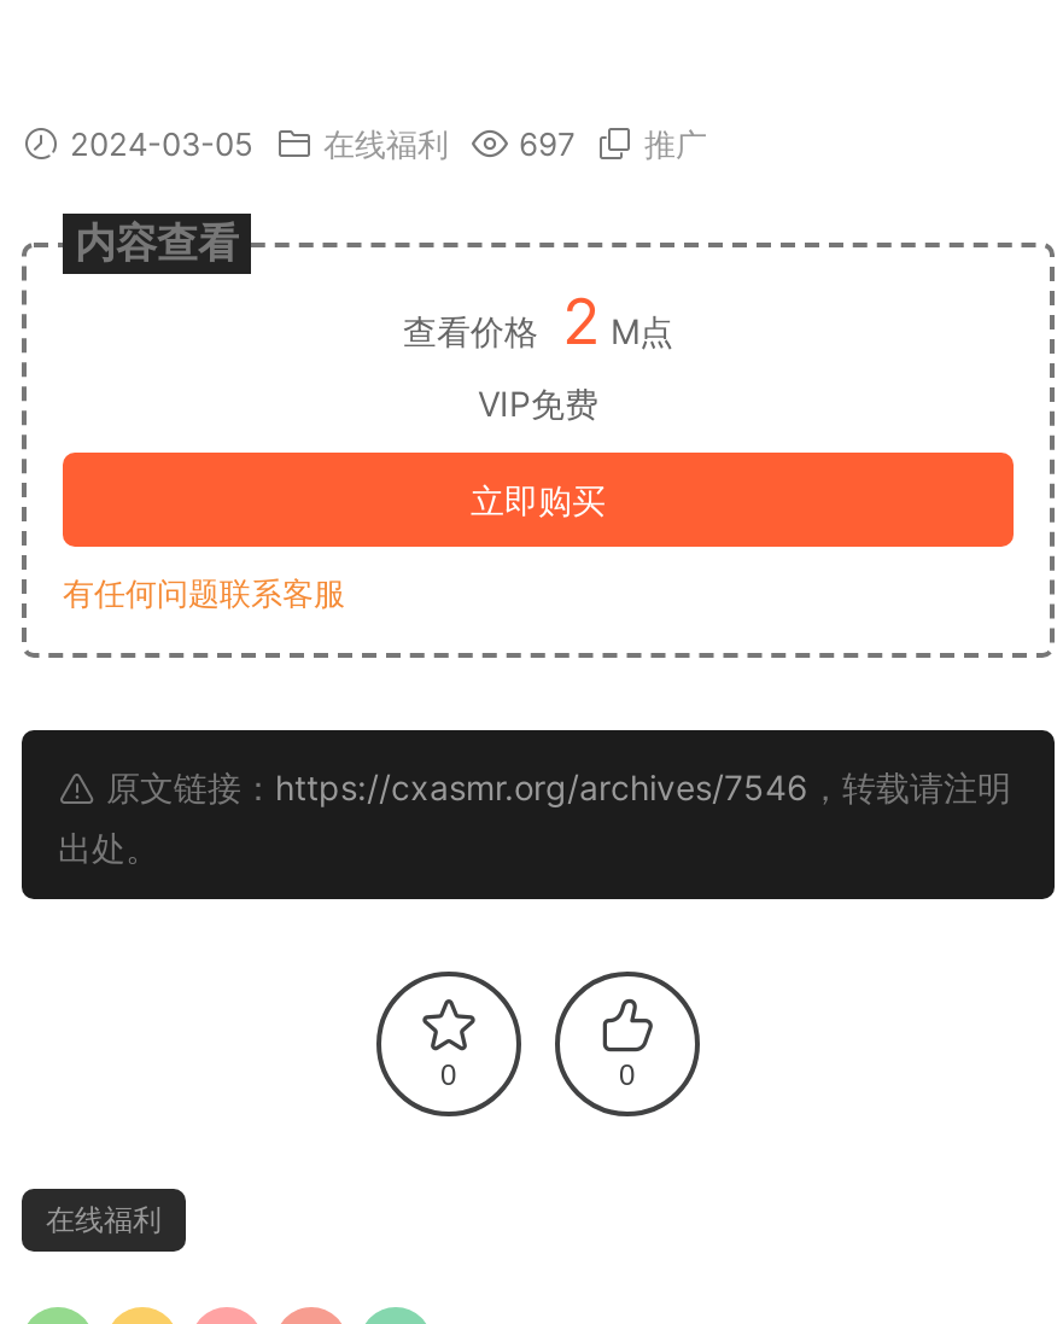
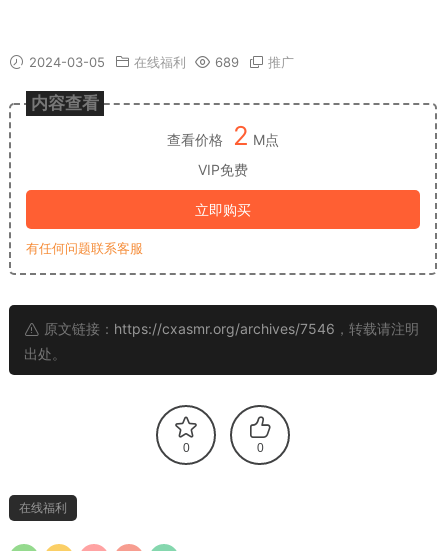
- 2024-03-05 在线福利 697 推广
+ 2024-03-05 在线福利 689 推广
